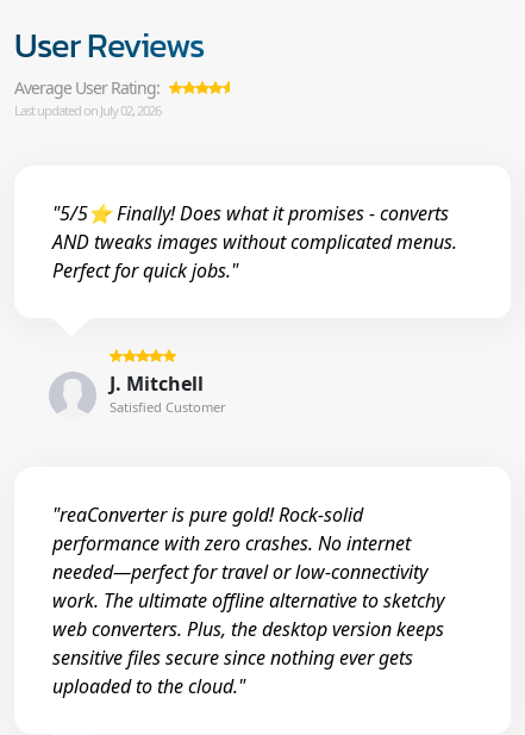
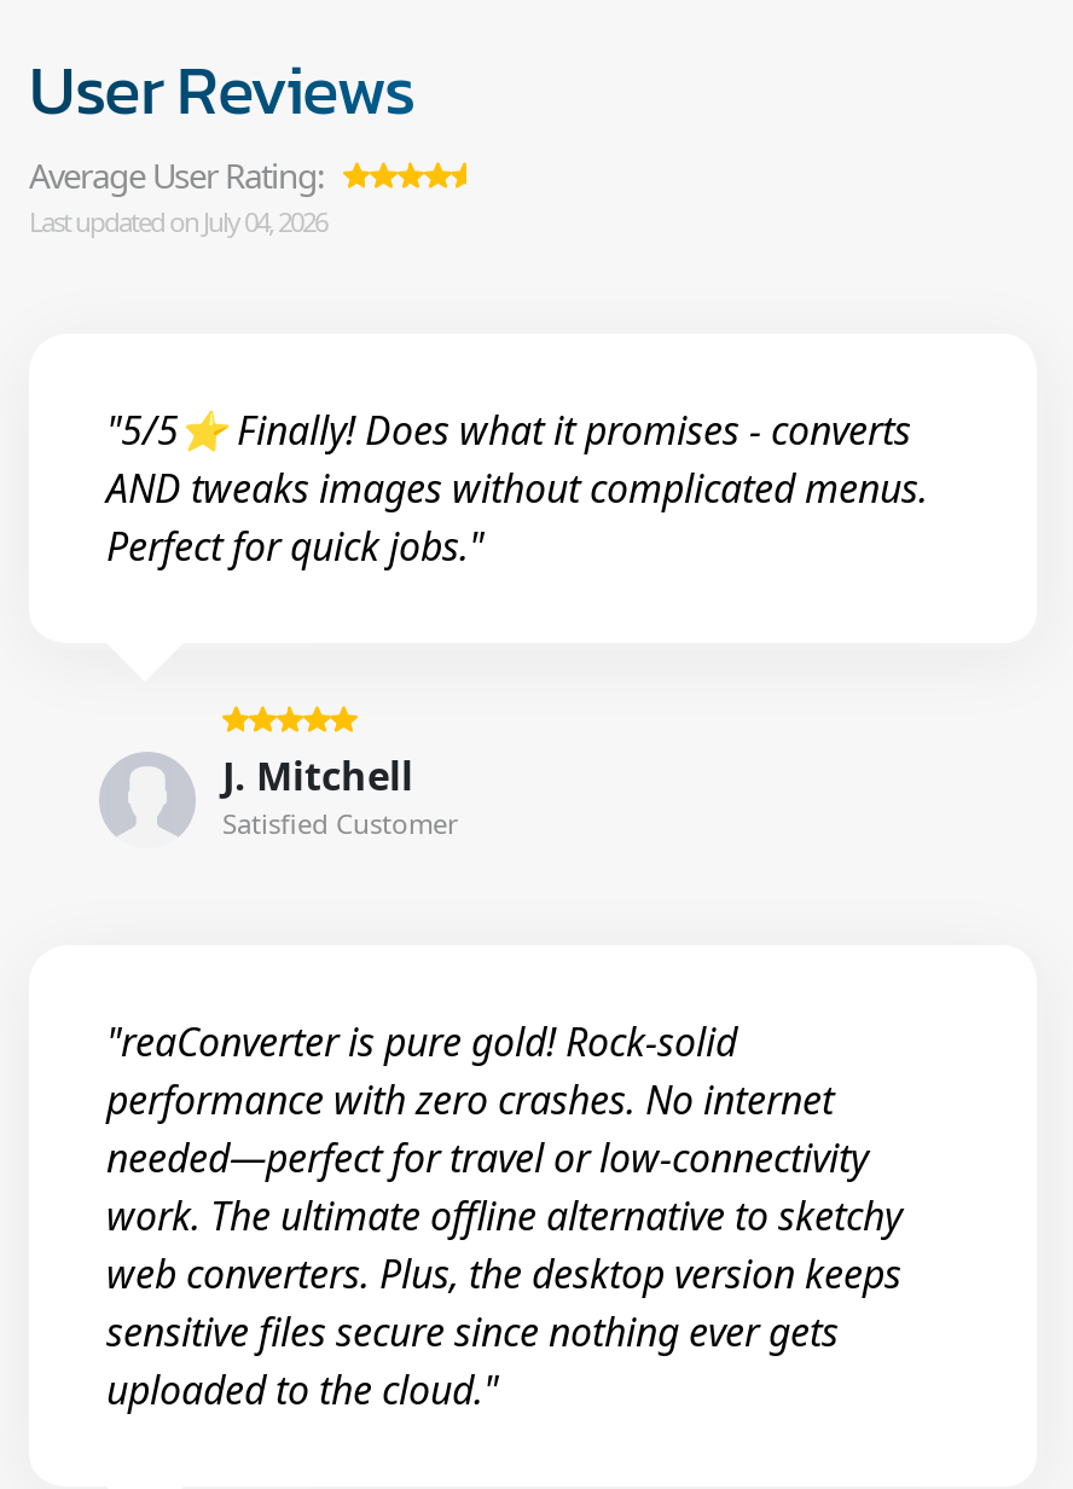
- Last updated on July 02, 2026
+ Last updated on July 04, 2026
